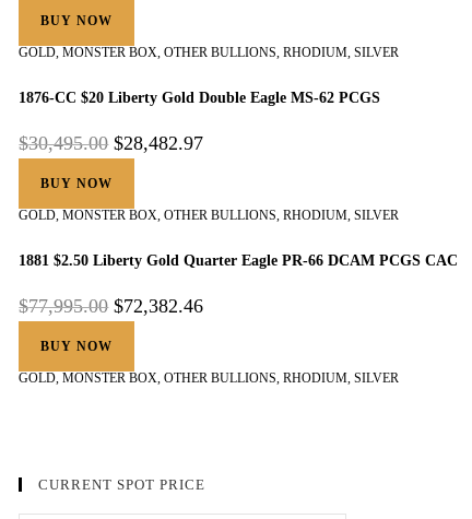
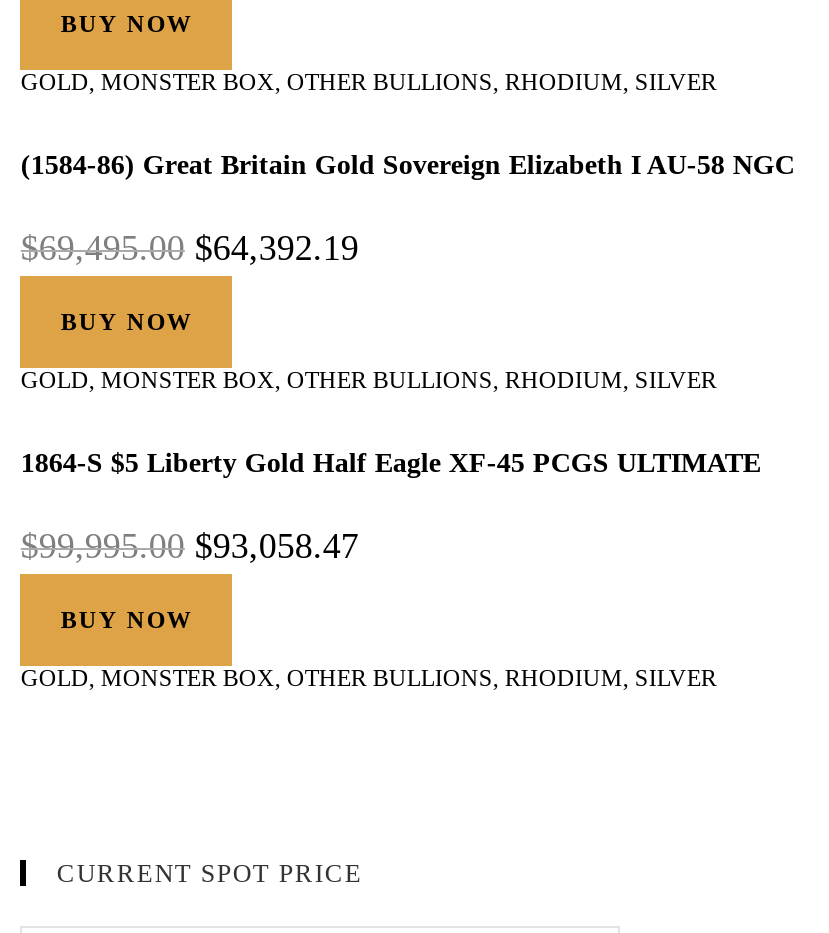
- 1876-CC $20 Liberty Gold Double Eagle MS-62 PCGS
+ (1584-86) Great Britain Gold Sovereign Elizabeth I AU-58 NGC

- $30,495.00 $28,482.97
+ $69,495.00 $64,392.19

- 1881 $2.50 Liberty Gold Quarter Eagle PR-66 DCAM PCGS CAC
+ 1864-S $5 Liberty Gold Half Eagle XF-45 PCGS ULTIMATE

- $77,995.00 $72,382.46
+ $99,995.00 $93,058.47
